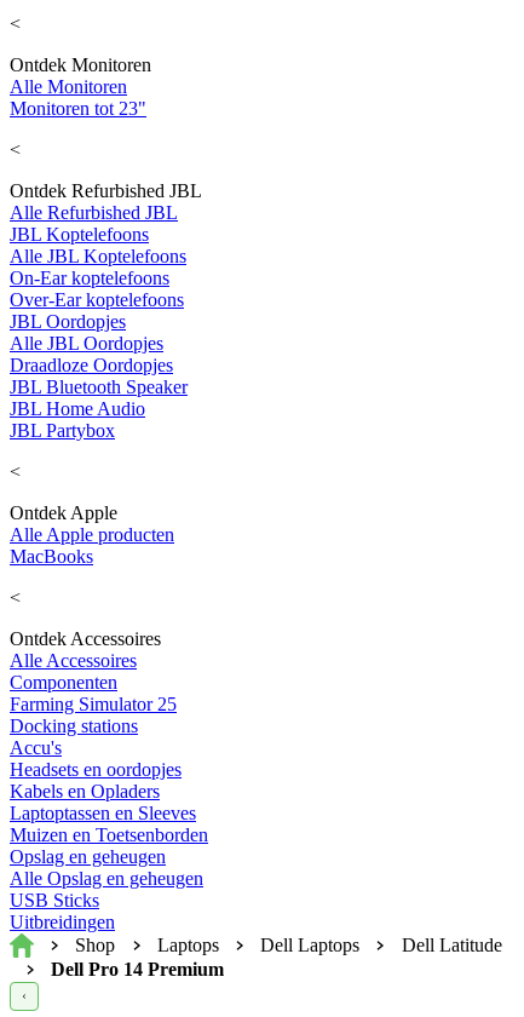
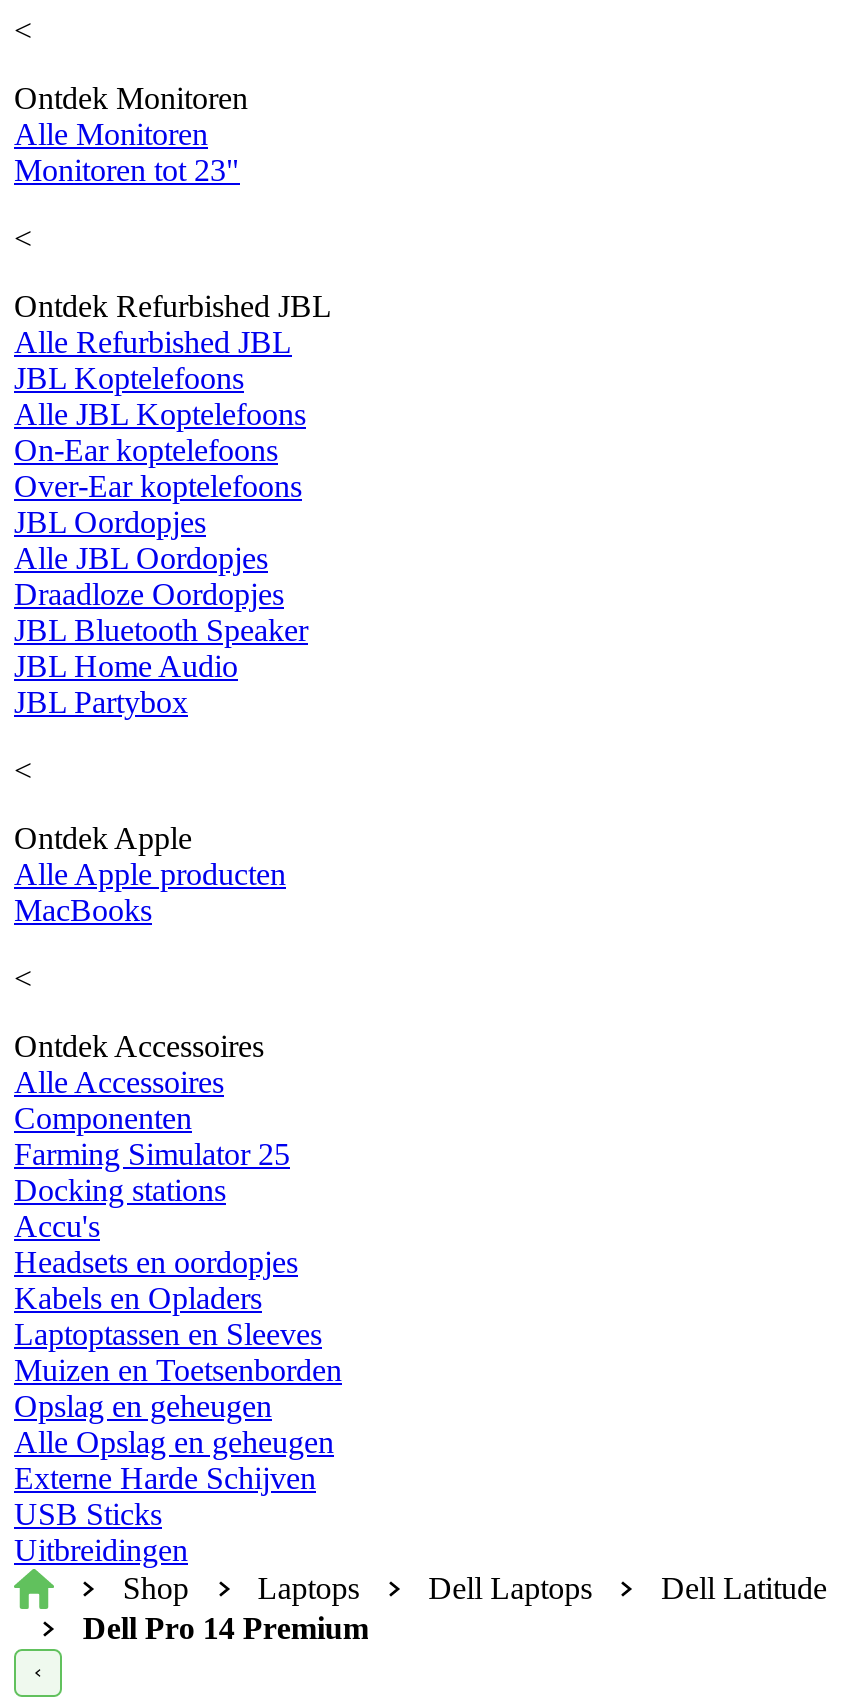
+ Externe Harde Schijven
